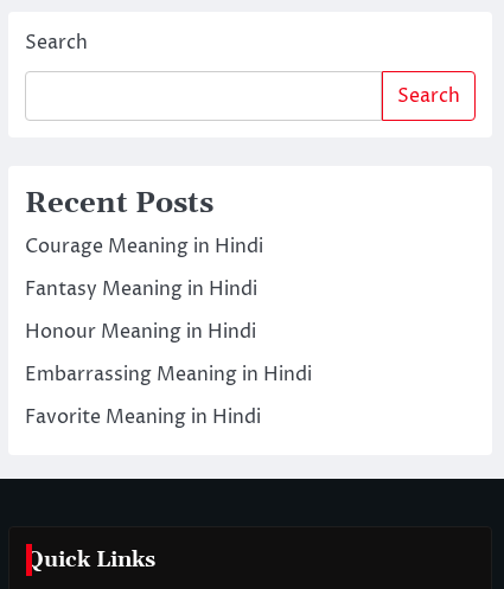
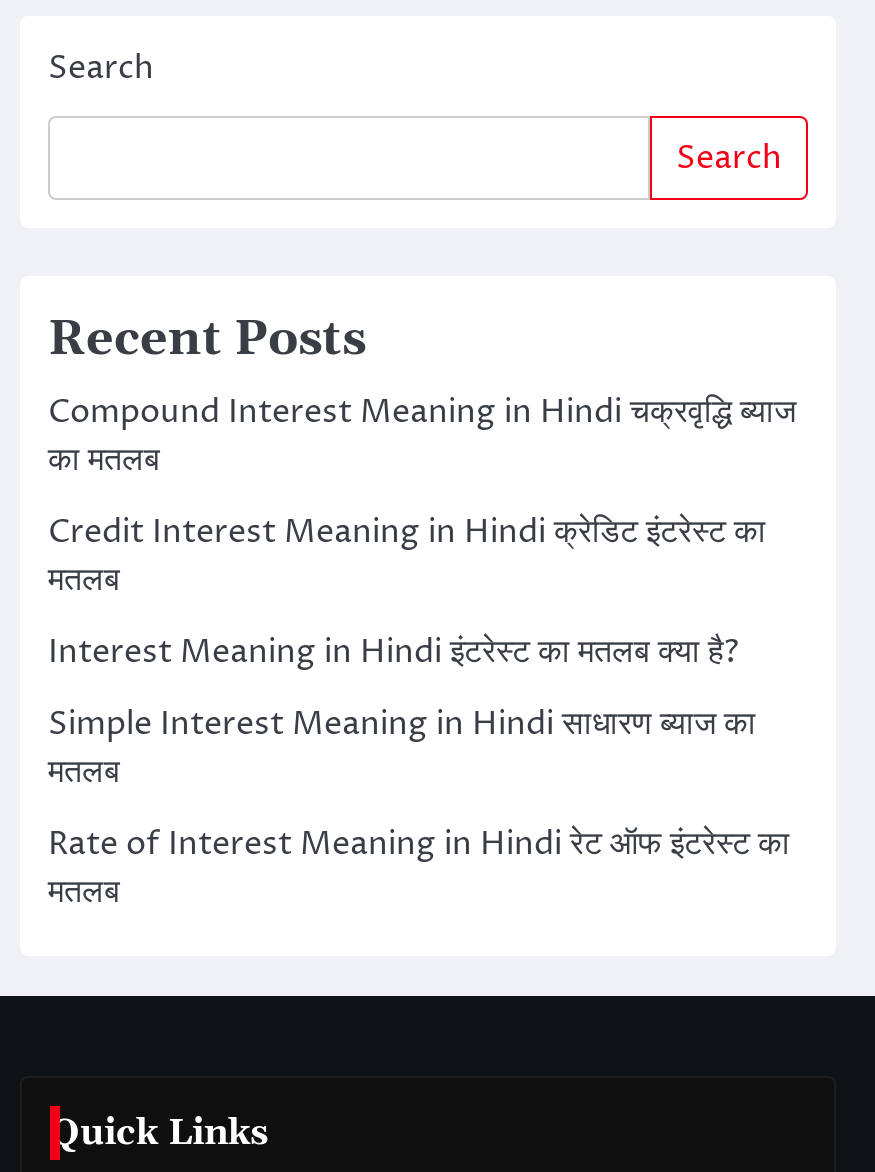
- Courage Meaning in Hindi
+ Compound Interest Meaning in Hindi चक्रवृद्धि ब्याज
+ का मतलब

- Fantasy Meaning in Hindi
+ Credit Interest Meaning in Hindi क्रेडिट इंटरेस्ट का
+ मतलब

- Honour Meaning in Hindi
+ Interest Meaning in Hindi इंटरेस्ट का मतलब क्या है?

- Embarrassing Meaning in Hindi
+ Simple Interest Meaning in Hindi साधारण ब्याज का
+ मतलब

- Favorite Meaning in Hindi
+ Rate of Interest Meaning in Hindi रेट ऑफ इंटरेस्ट का
+ मतलब
